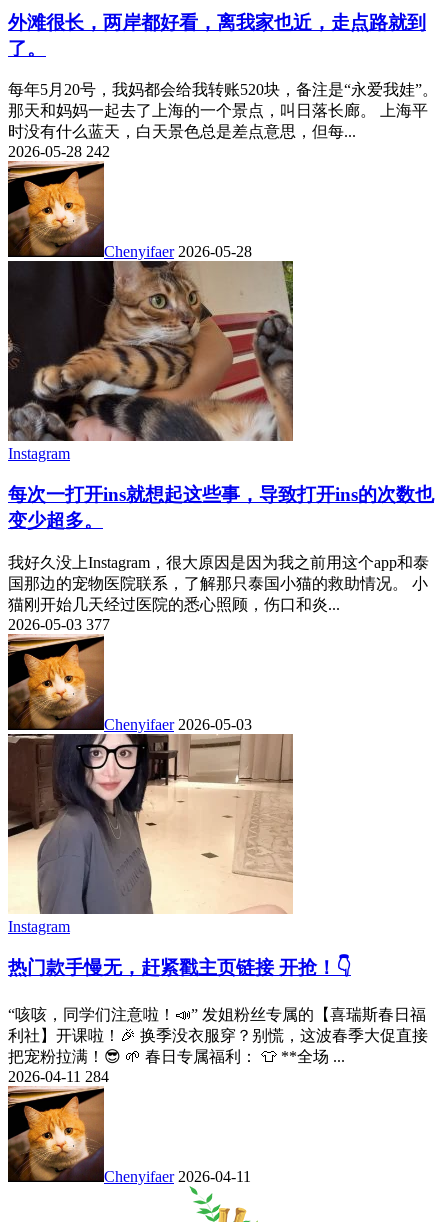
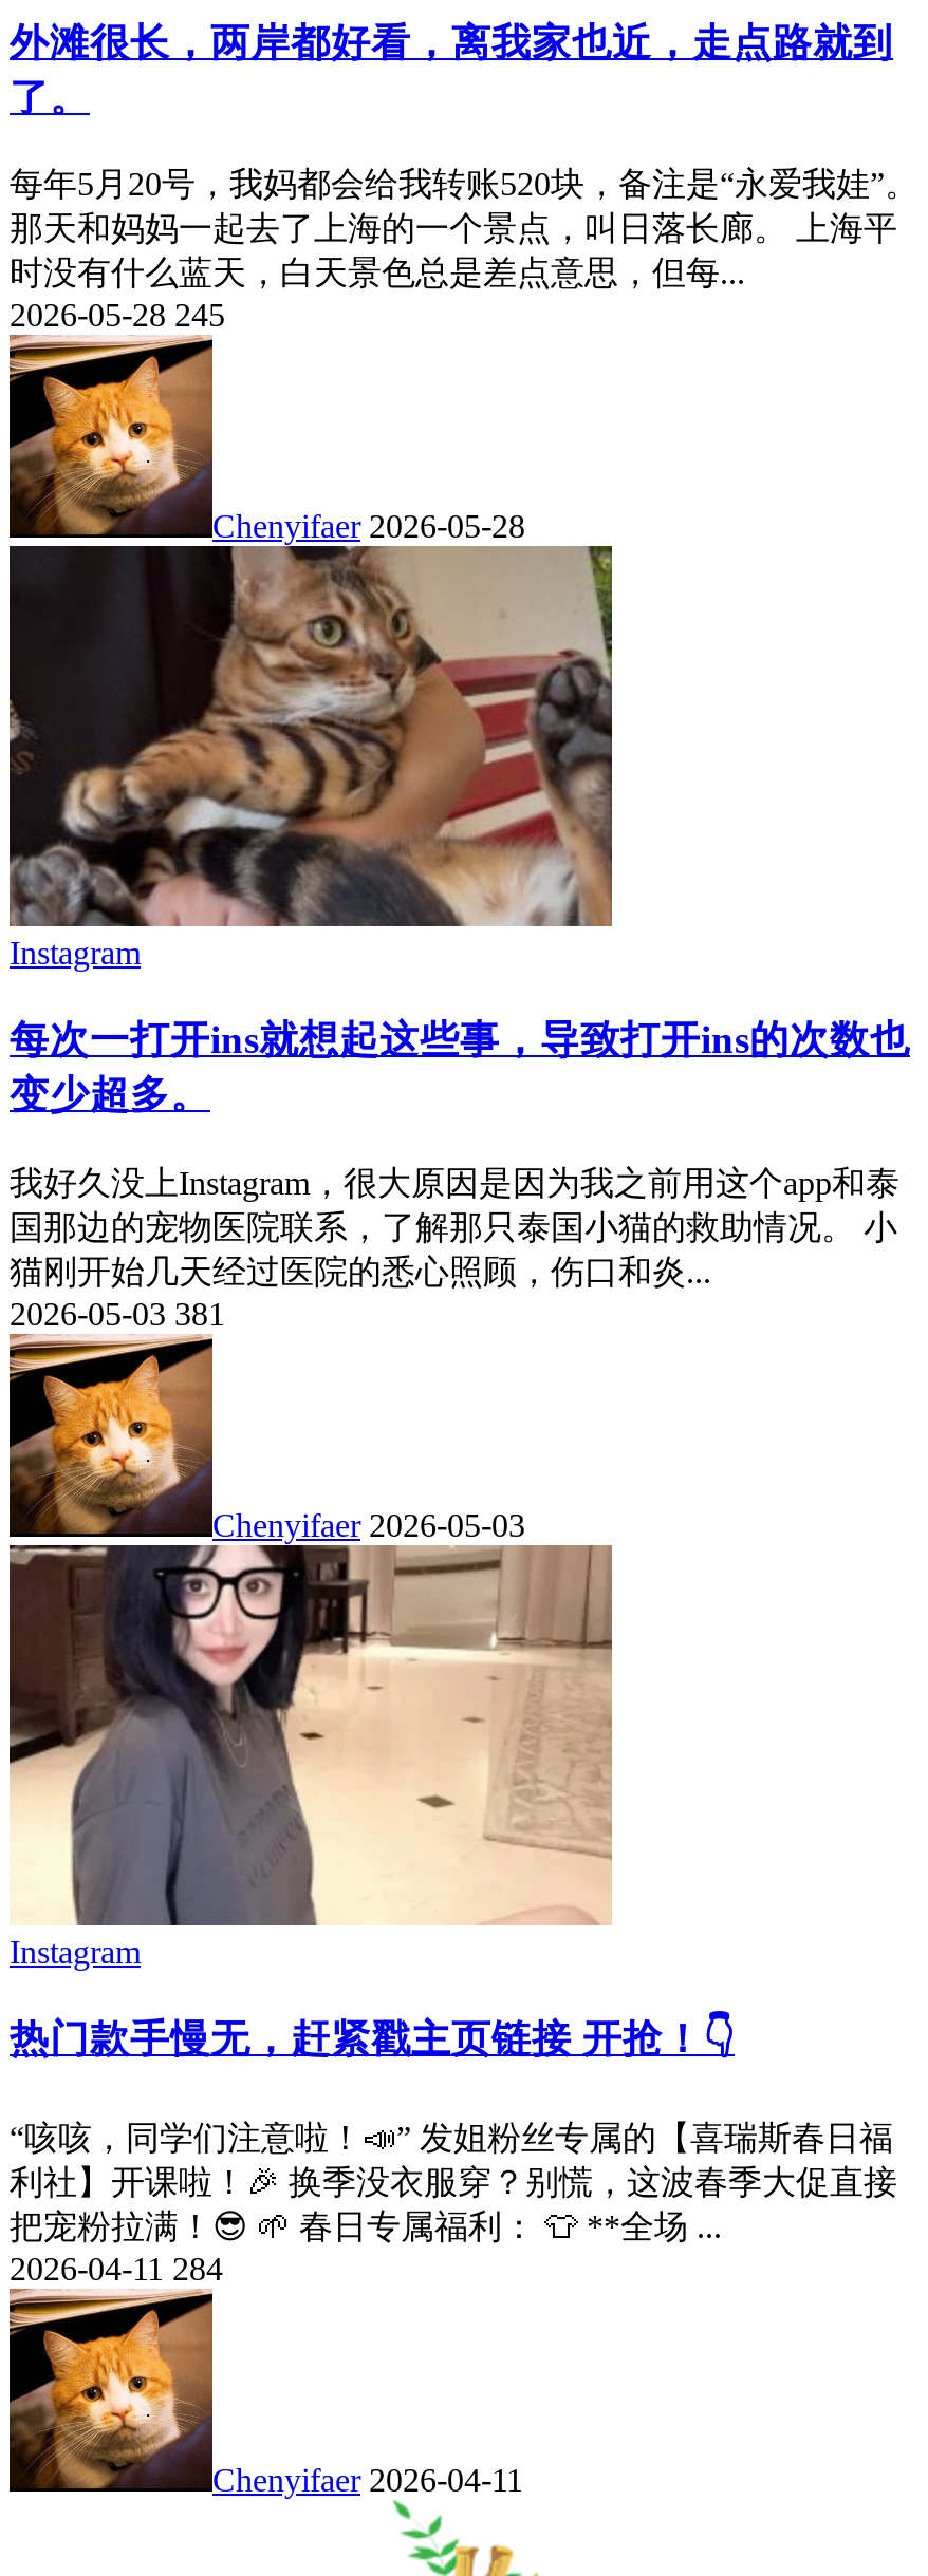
- 2026-05-28 242
+ 2026-05-28 245

- 2026-05-03 377
+ 2026-05-03 381
